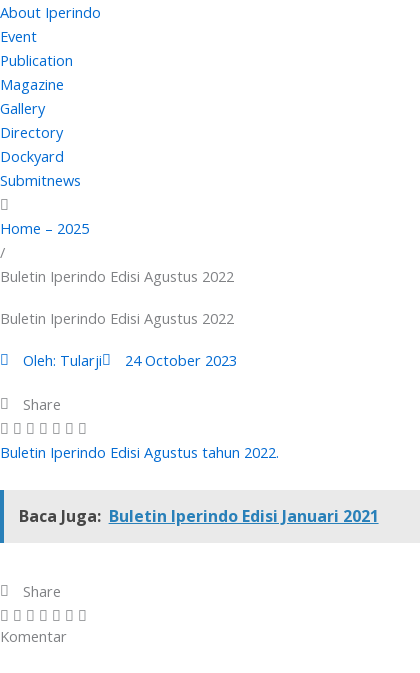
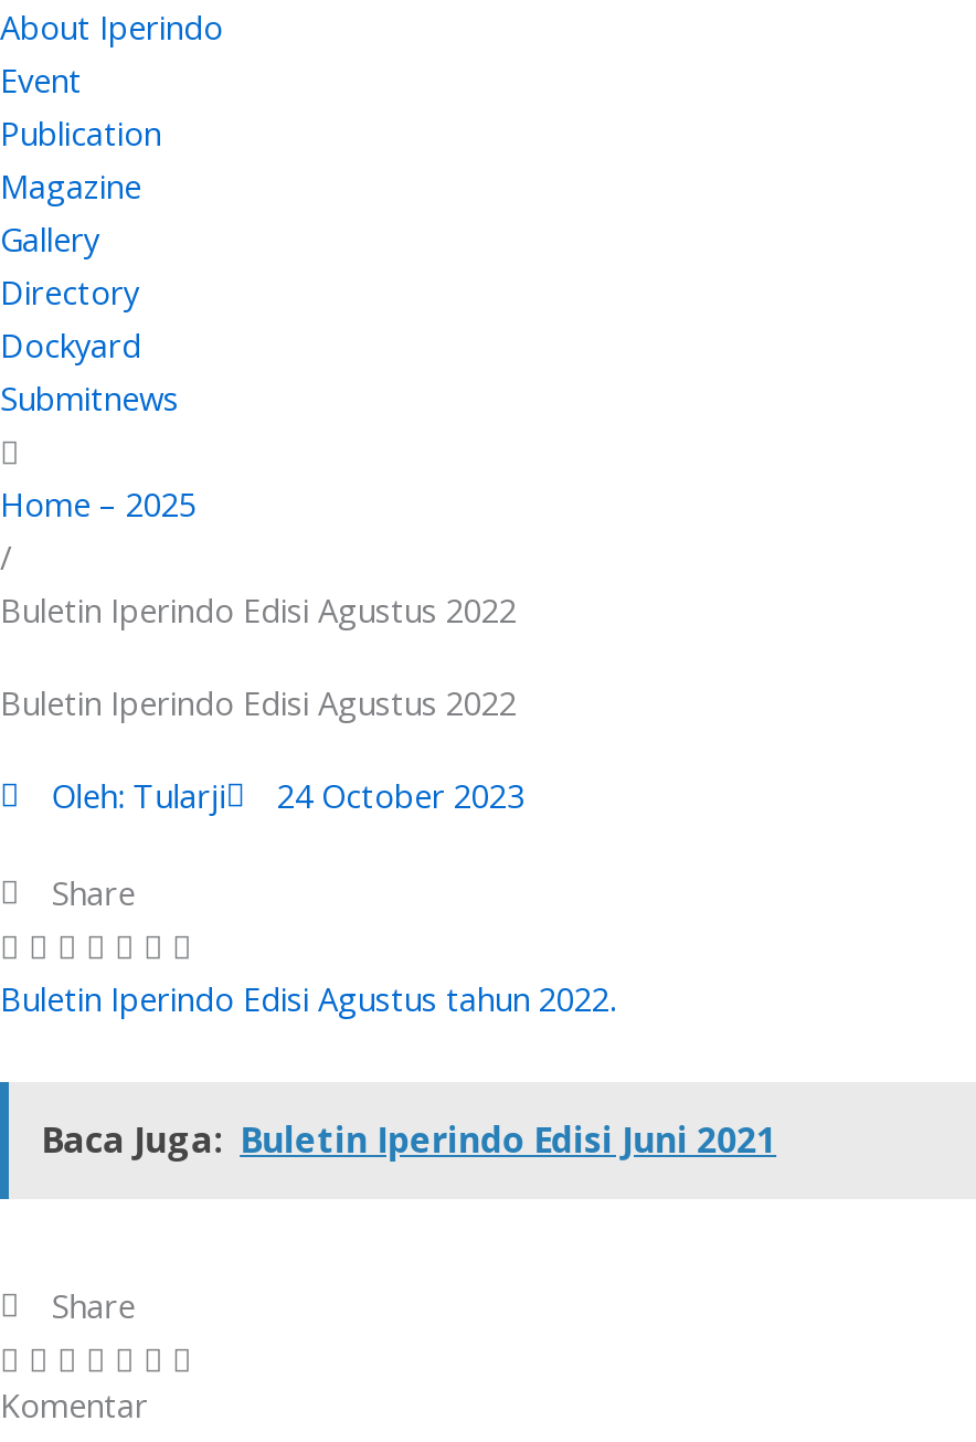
- Baca Juga: Buletin Iperindo Edisi Januari 2021
+ Baca Juga: Buletin Iperindo Edisi Juni 2021
